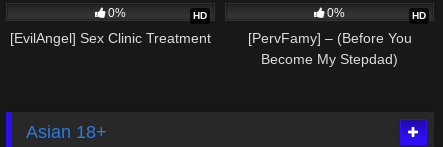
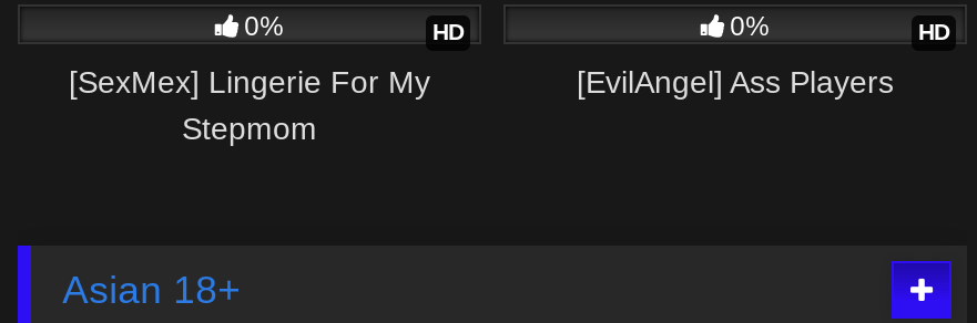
- [EvilAngel] Sex Clinic Treatment
+ [SexMex] Lingerie For My
+ Stepmom

- [PervFamy] – (Before You
- Become My Stepdad)
+ [EvilAngel] Ass Players
